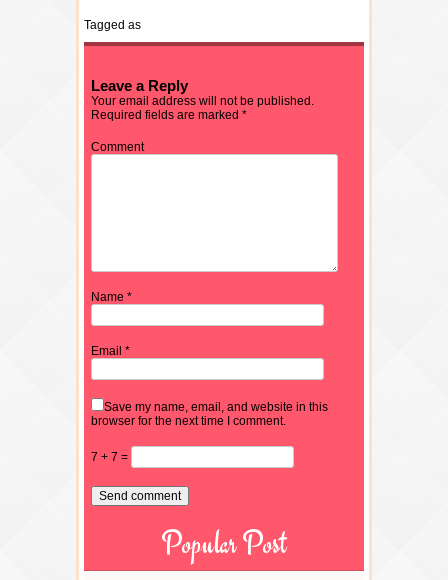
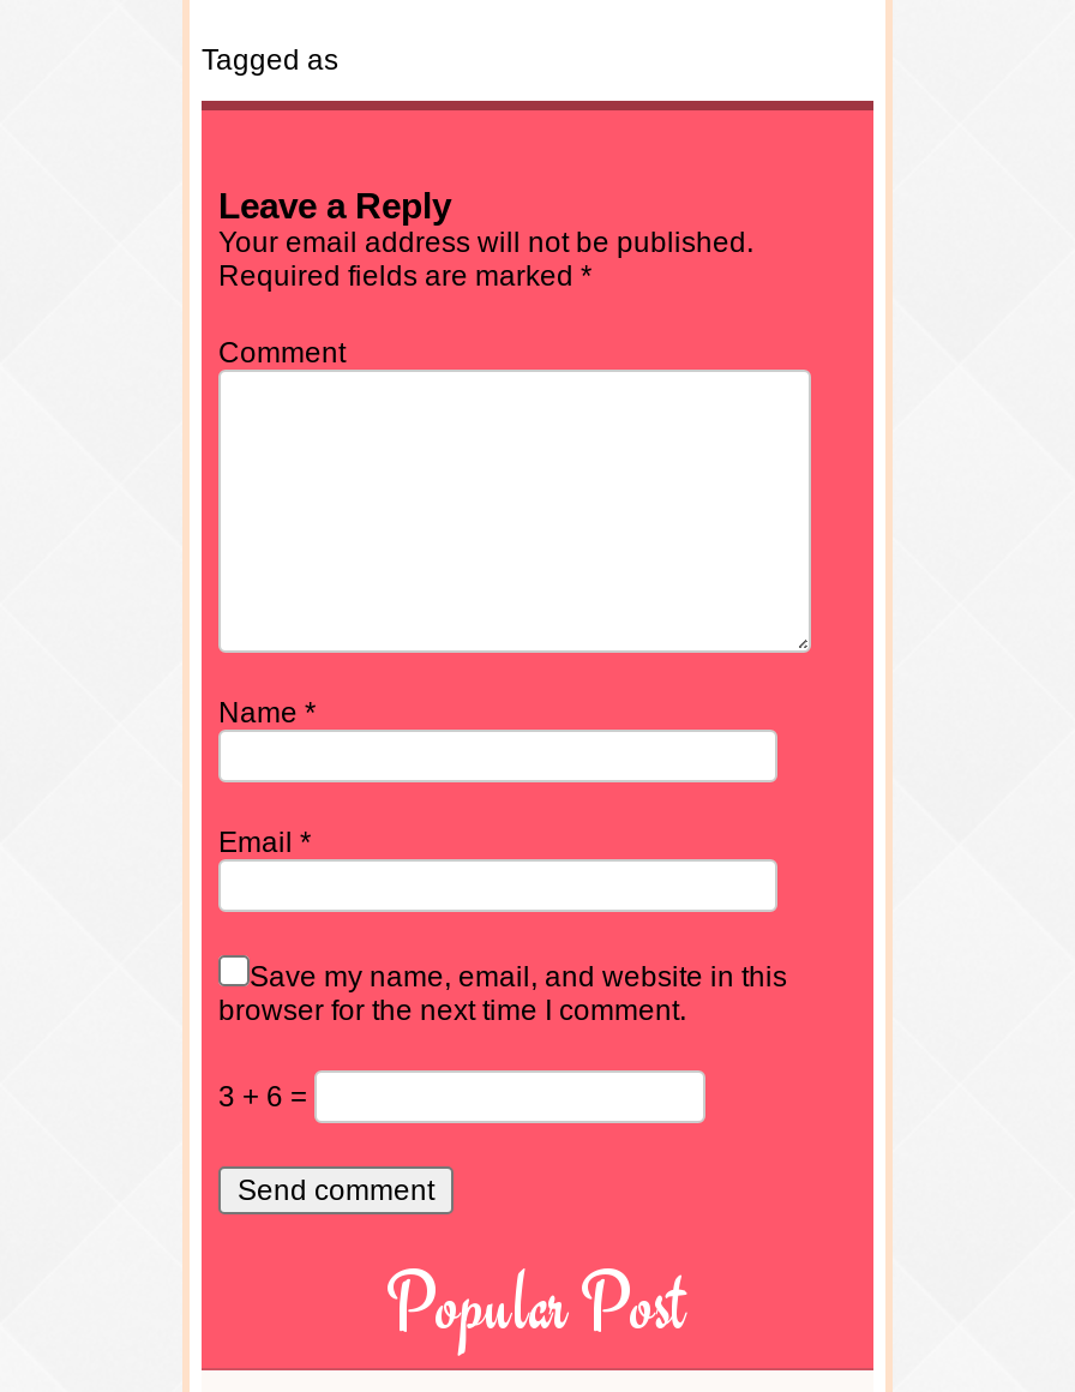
- 7 + 7 =
+ 3 + 6 =
